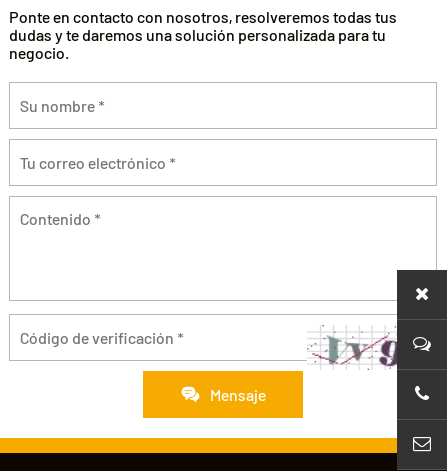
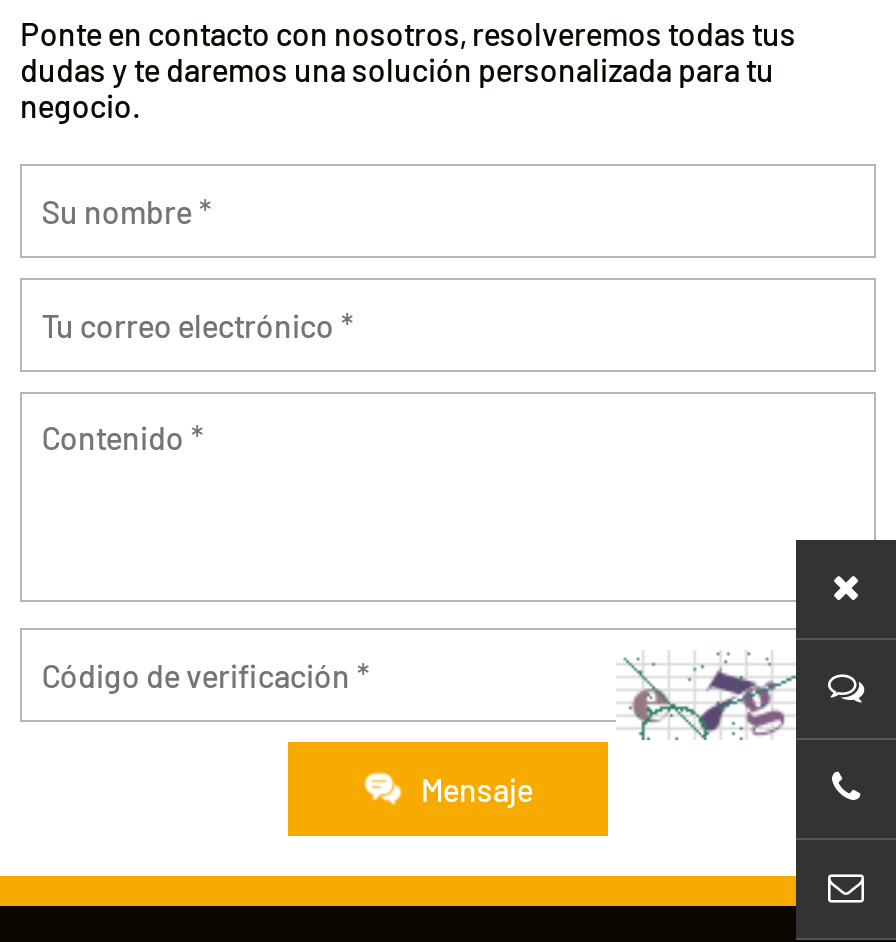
- [image]
+ [image]
